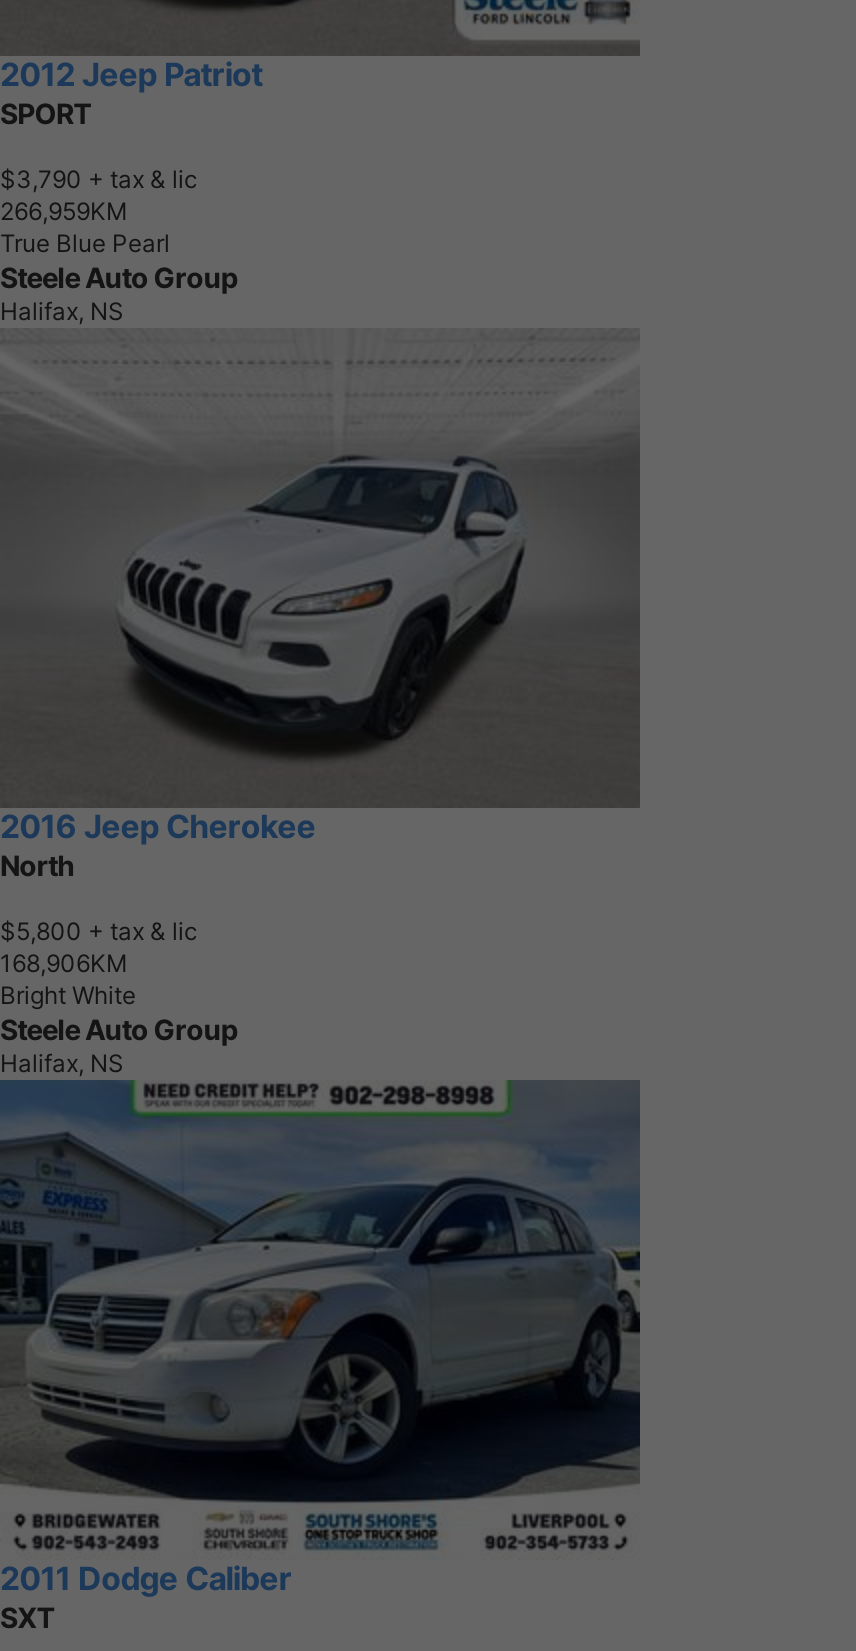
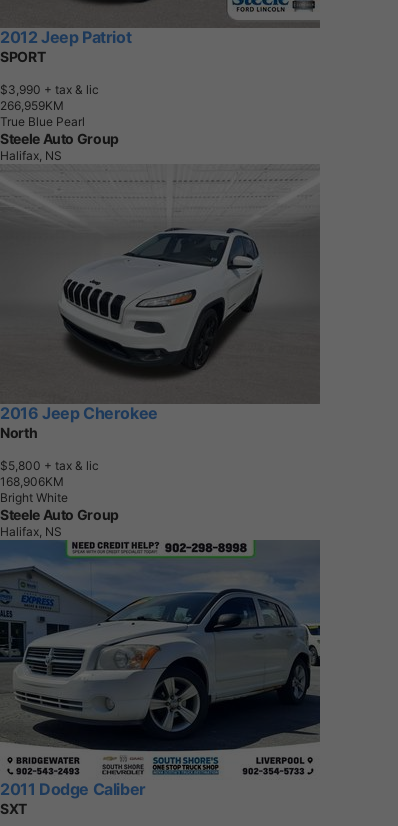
- $3,790 + tax & lic
+ $3,990 + tax & lic
